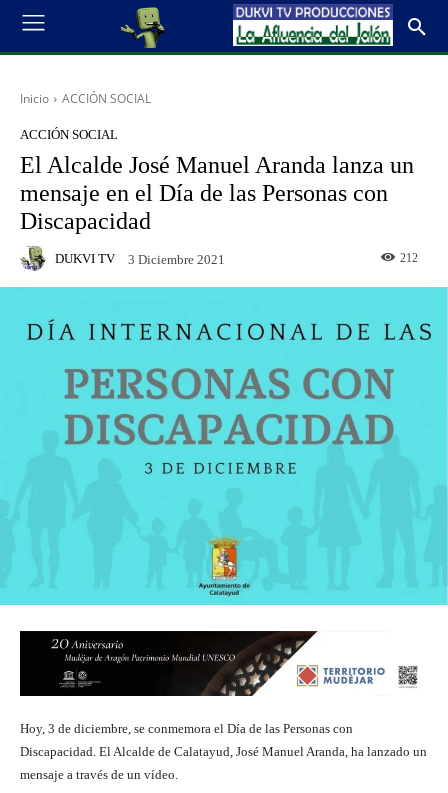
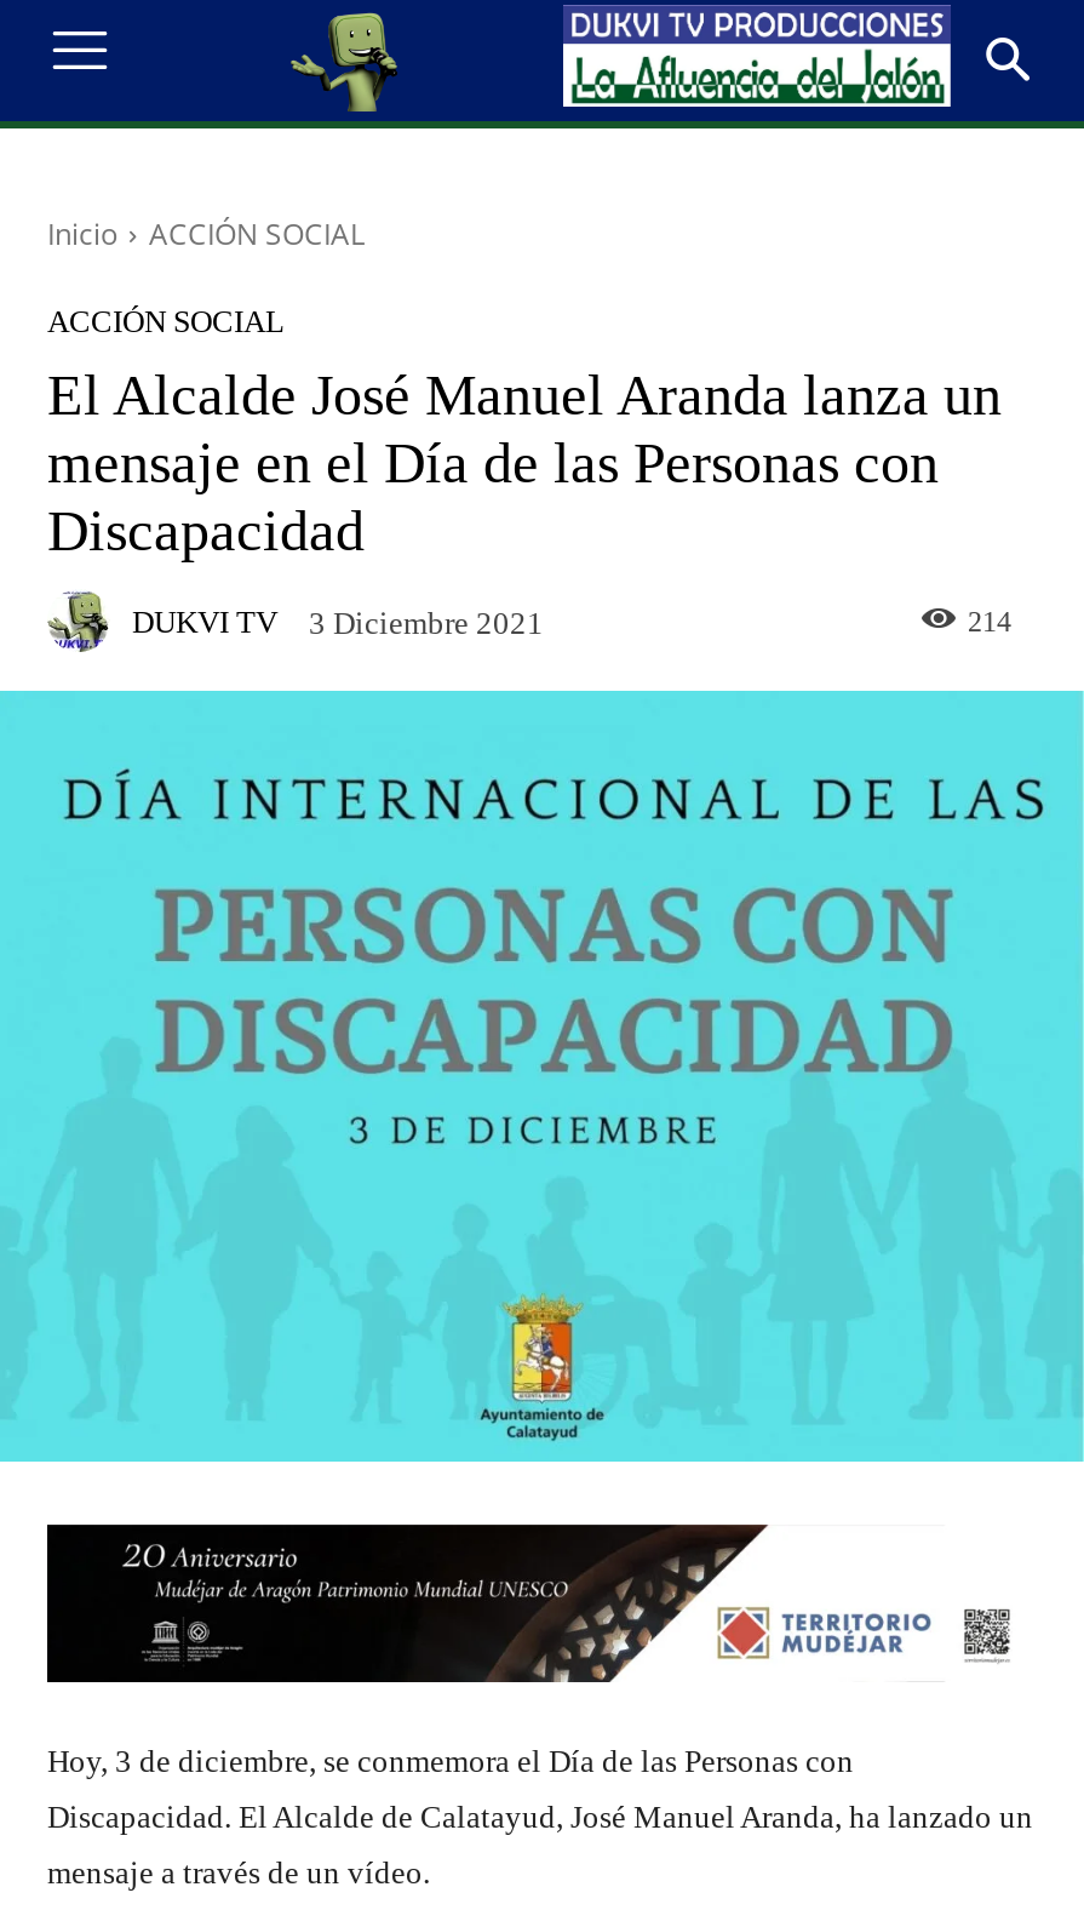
- 212
+ 214
